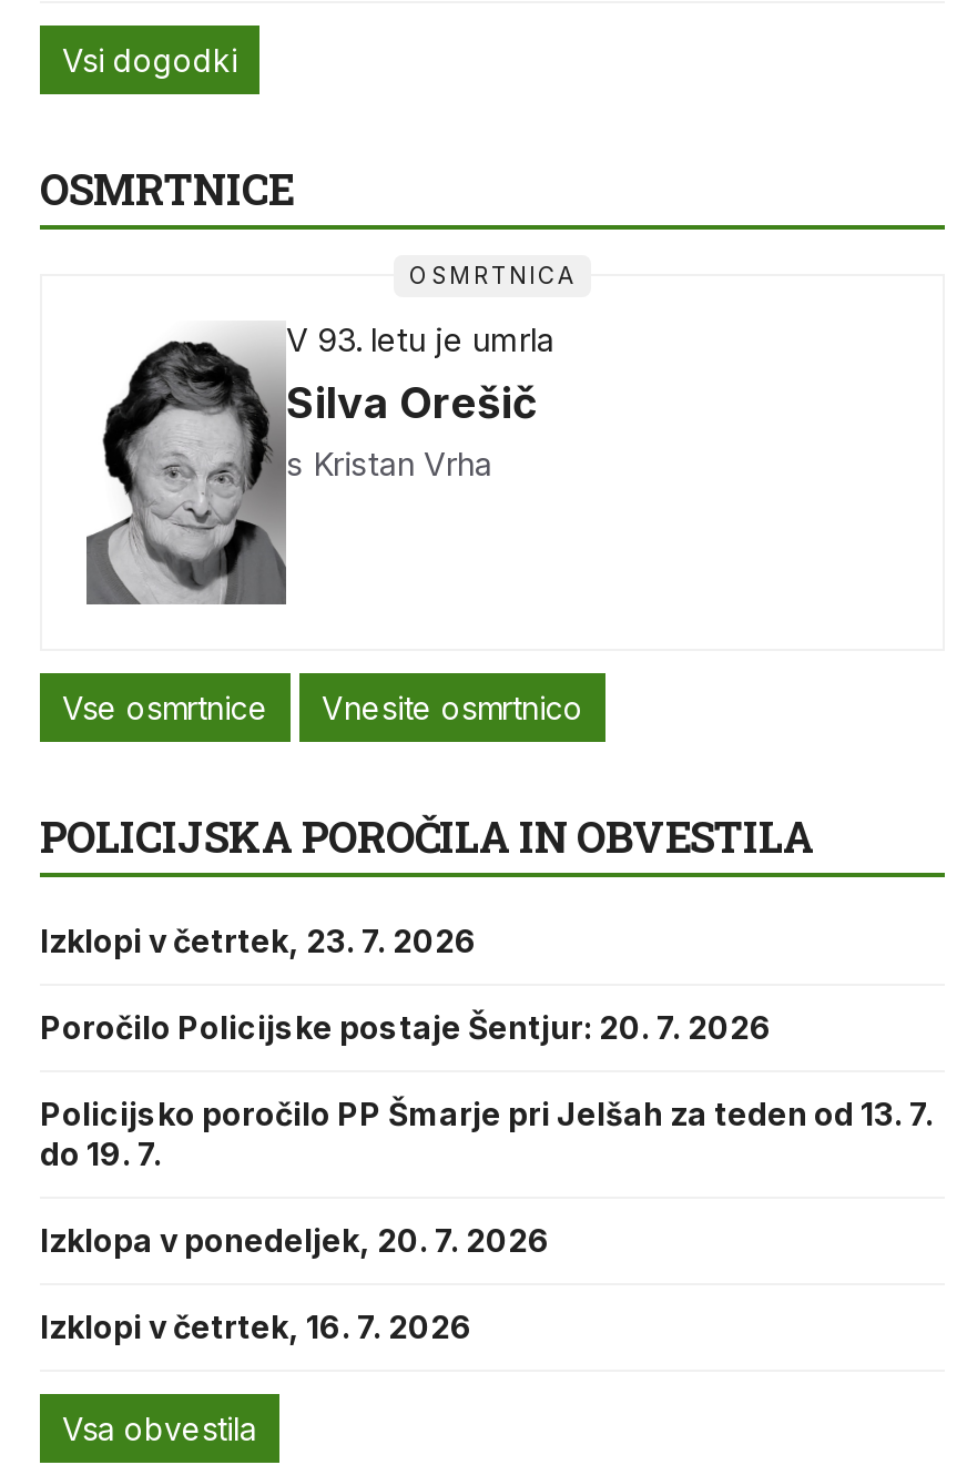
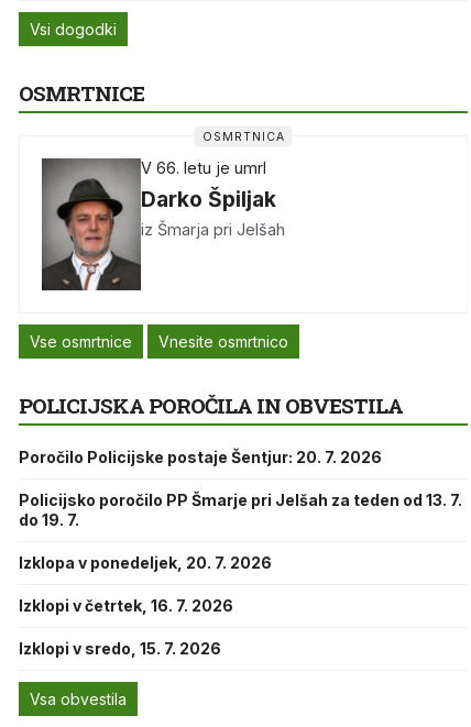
- [image]
- V 93. letu je umrla
- Silva Orešič
- s Kristan Vrha
+ [image]
+ V 66. letu je umrl
+ Darko Špiljak
+ iz Šmarja pri Jelšah

- Izklopi v četrtek, 23. 7. 2026

moved up: Poročilo Policijske postaje Šentjur: 20. 7. 2026 | Policijsko poročilo PP Šmarje pri Jelšah za teden od 13. 7. | do 19. 7. | Izklopa v ponedeljek, 20. 7. 2026 | Izklopi v četrtek, 16. 7. 2026

+ Izklopi v sredo, 15. 7. 2026
